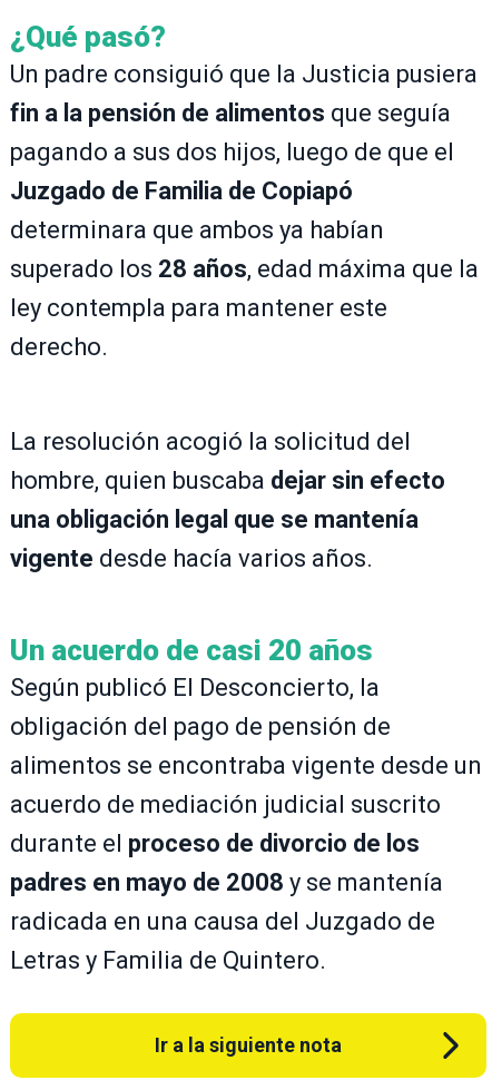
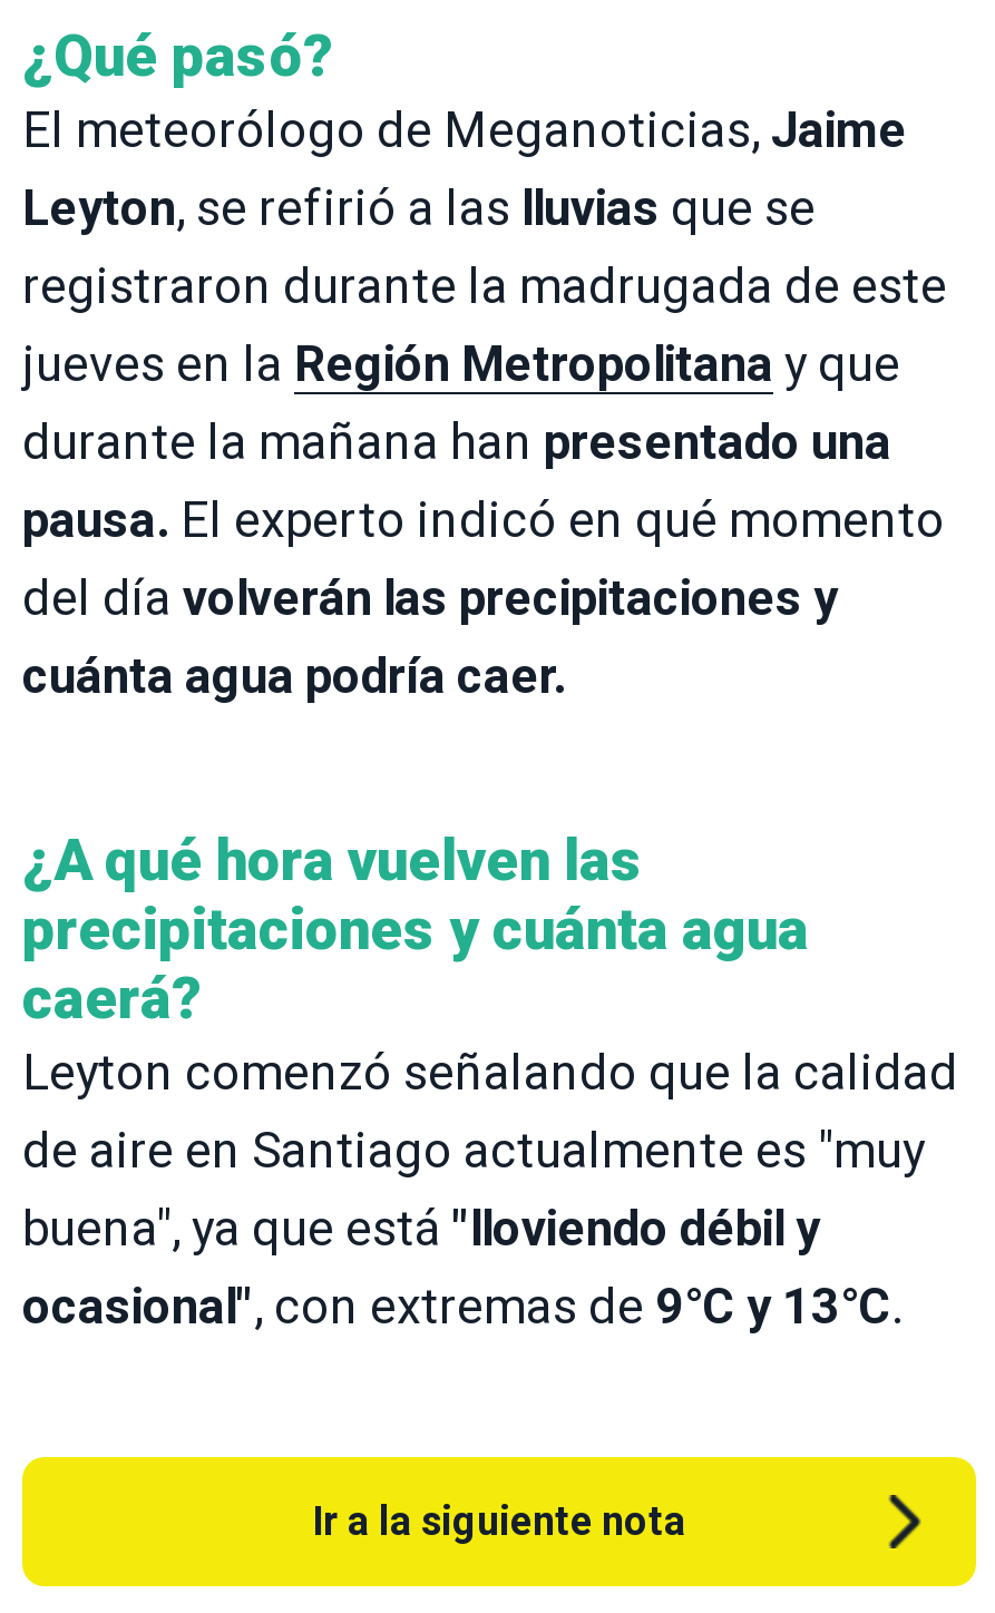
- Un padre consiguió que la Justicia pusiera
- fin a la pensión de alimentos que seguía
- pagando a sus dos hijos, luego de que el
- Juzgado de Familia de Copiapó
- determinara que ambos ya habían
- superado los 28 años, edad máxima que la
- ley contempla para mantener este
- derecho.
- La resolución acogió la solicitud del
- hombre, quien buscaba dejar sin efecto
- una obligación legal que se mantenía
- vigente desde hacía varios años.
- Un acuerdo de casi 20 años
- Según publicó El Desconcierto, la
- obligación del pago de pensión de
- alimentos se encontraba vigente desde un
- acuerdo de mediación judicial suscrito
- durante el proceso de divorcio de los
- padres en mayo de 2008 y se mantenía
- radicada en una causa del Juzgado de
- Letras y Familia de Quintero.
+ El meteorólogo de Meganoticias, Jaime
+ Leyton, se refirió a las lluvias que se
+ registraron durante la madrugada de este
+ jueves en la Región Metropolitana y que
+ durante la mañana han presentado una
+ pausa. El experto indicó en qué momento
+ del día volverán las precipitaciones y
+ cuánta agua podría caer.
+ ¿A qué hora vuelven las
+ precipitaciones y cuánta agua
+ caerá?
+ Leyton comenzó señalando que la calidad
+ de aire en Santiago actualmente es "muy
+ buena", ya que está "lloviendo débil y
+ ocasional", con extremas de 9°C y 13°C.
